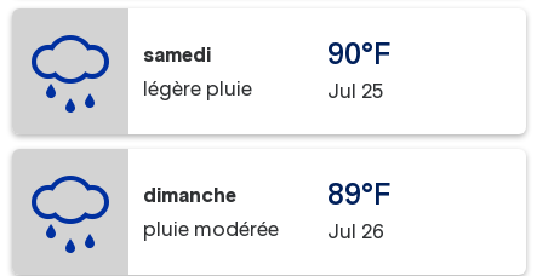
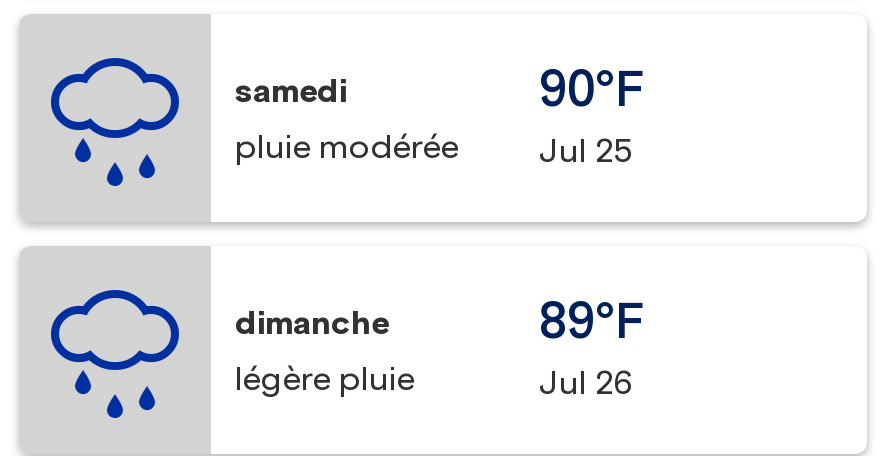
moved down: légère pluie

moved up: pluie modérée
